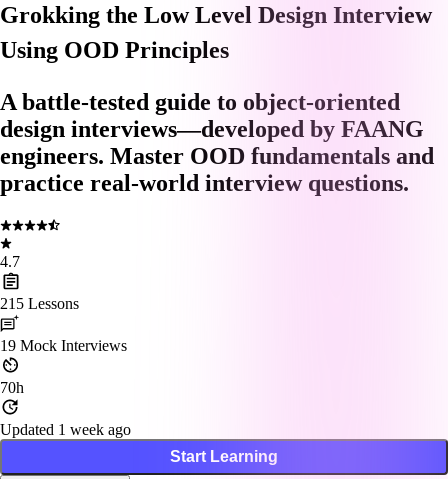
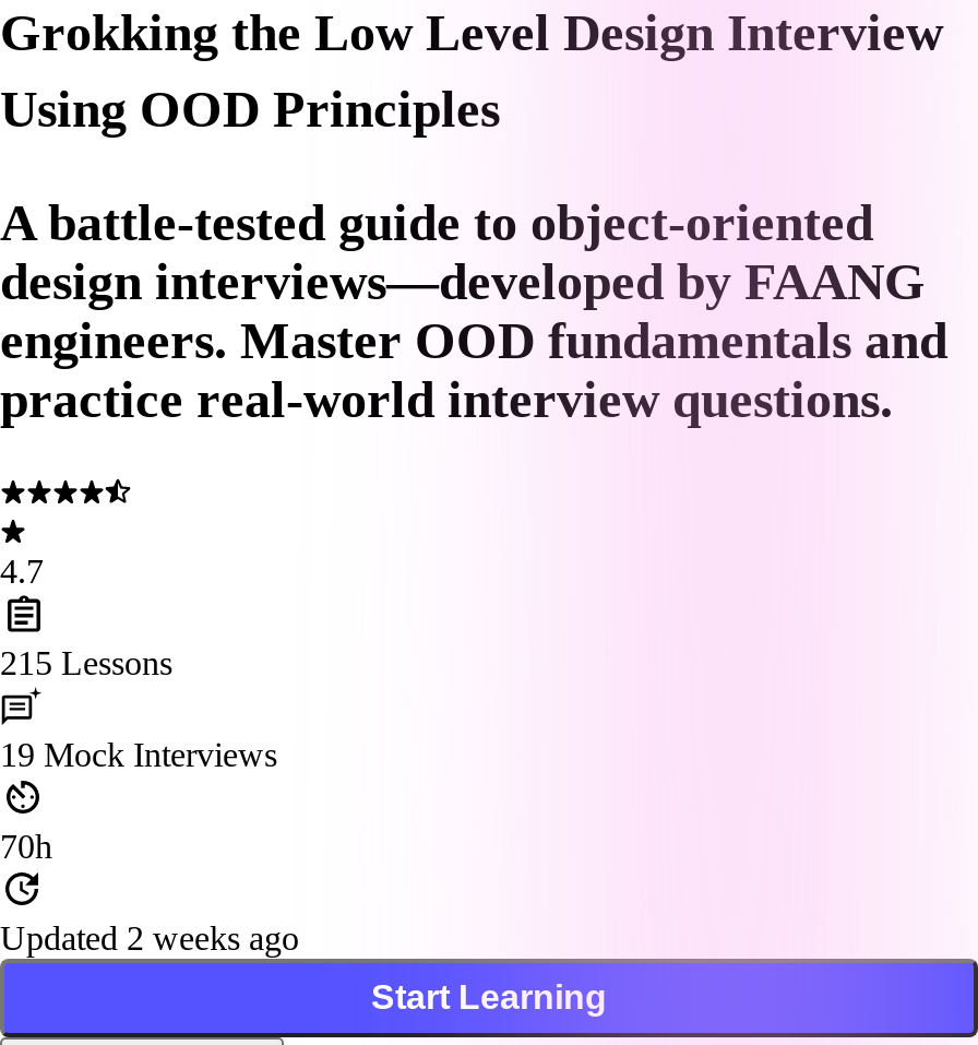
- Updated 1 week ago
+ Updated 2 weeks ago
